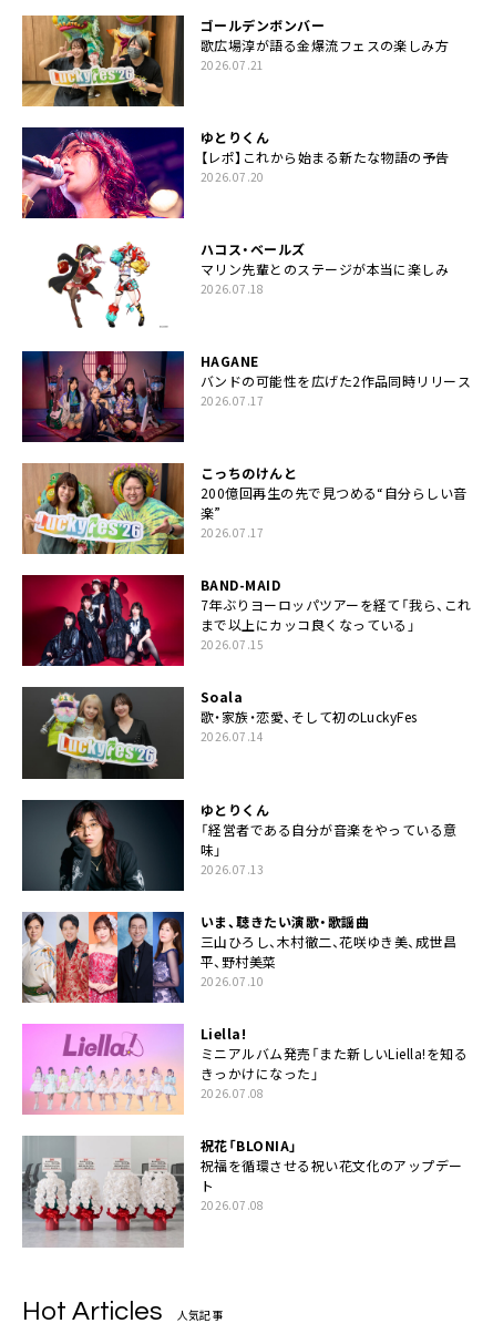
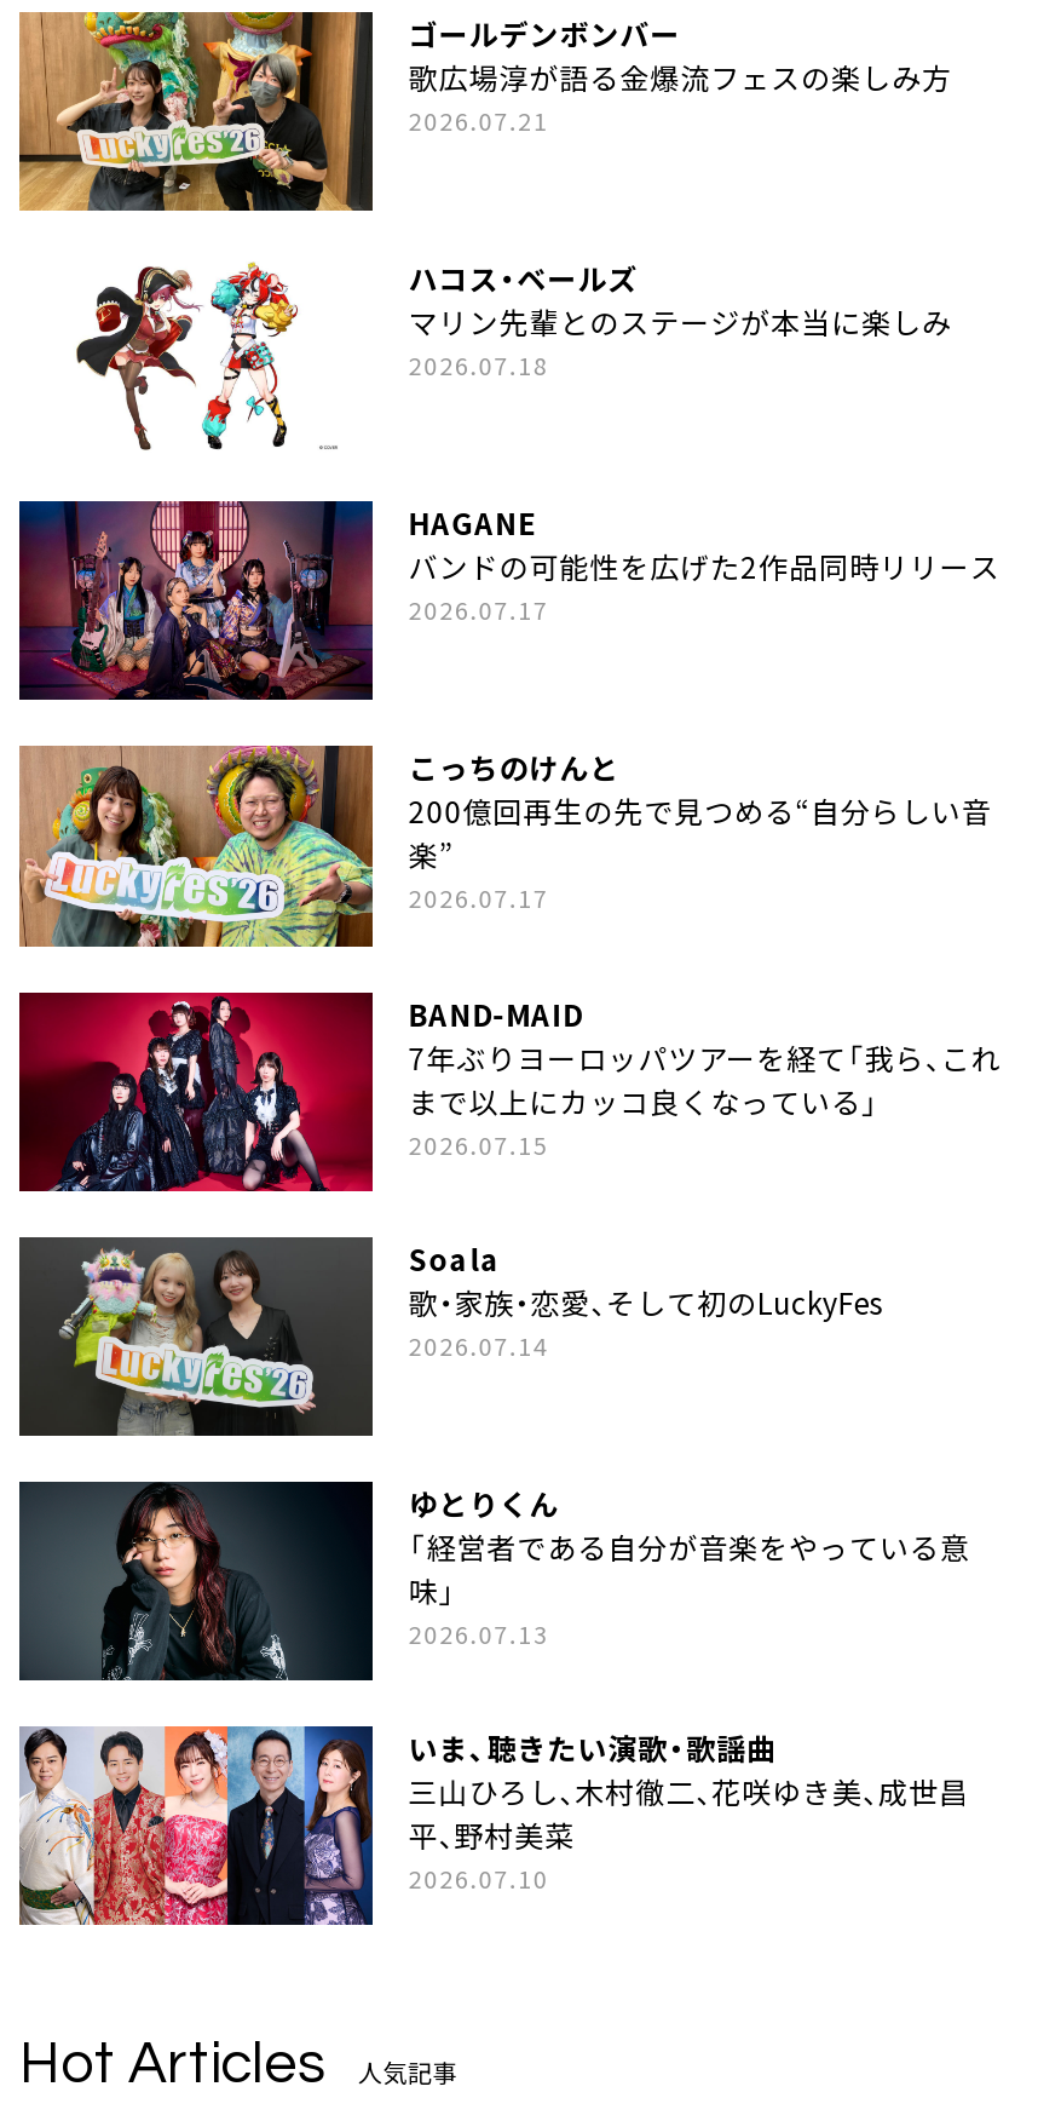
- [image]
- ゆとりくん
- 【レポ】これから始まる新たな物語の予告
- 2026.07.20

- [image]
- Liella!
- ミニアルバム発売「また新しいLiella!を知る
- きっかけになった」
- 2026.07.08
- 祝花「BLONIA」
- 祝福を循環させる祝い花文化のアップデー
- ト
- 2026.07.08

- [image]
